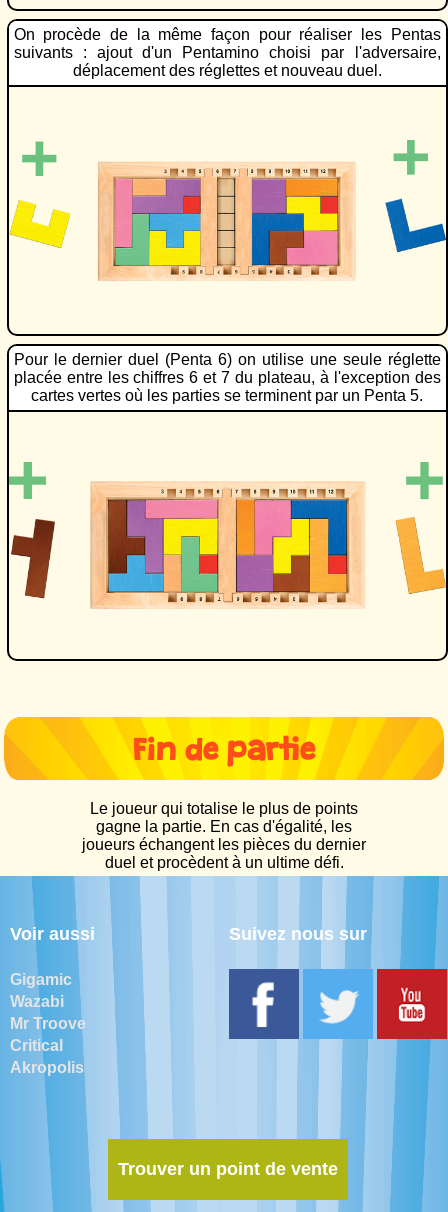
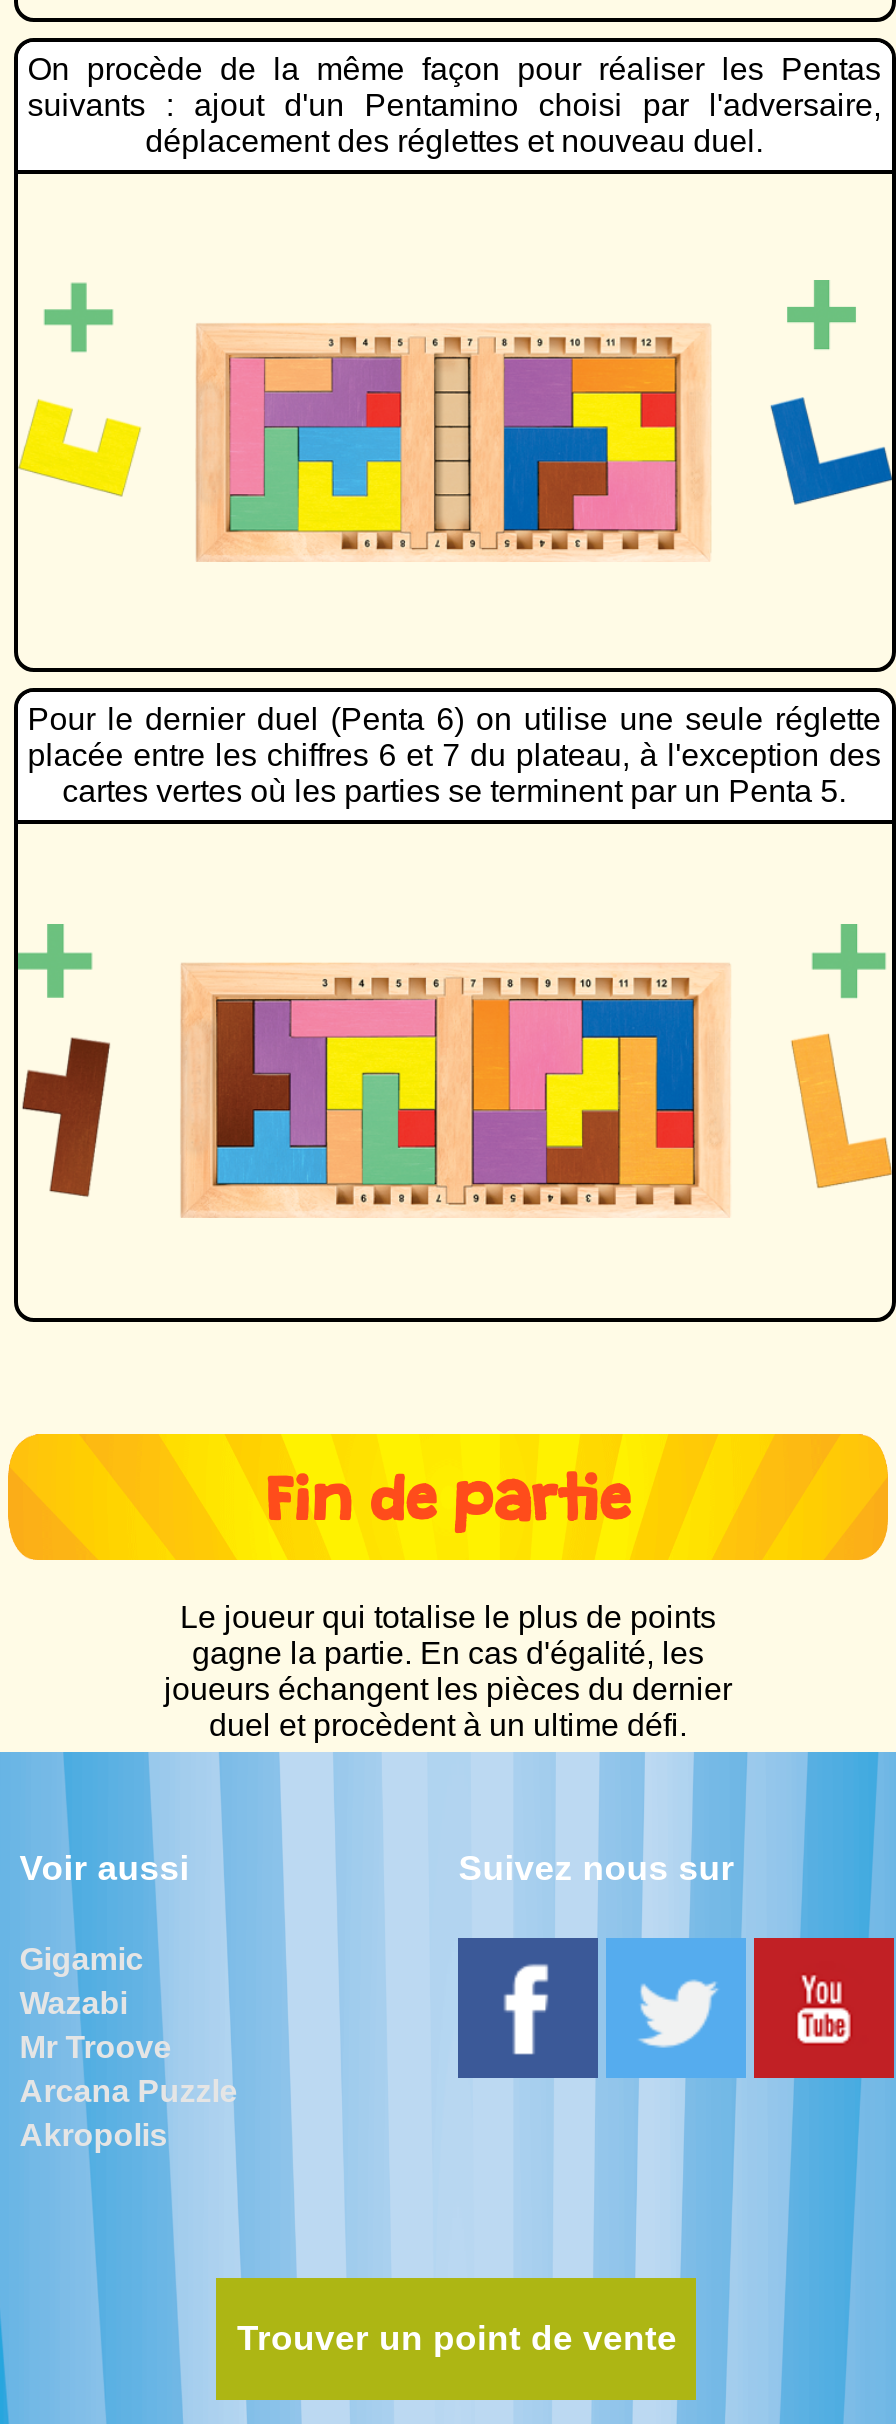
- Critical
+ Arcana Puzzle
